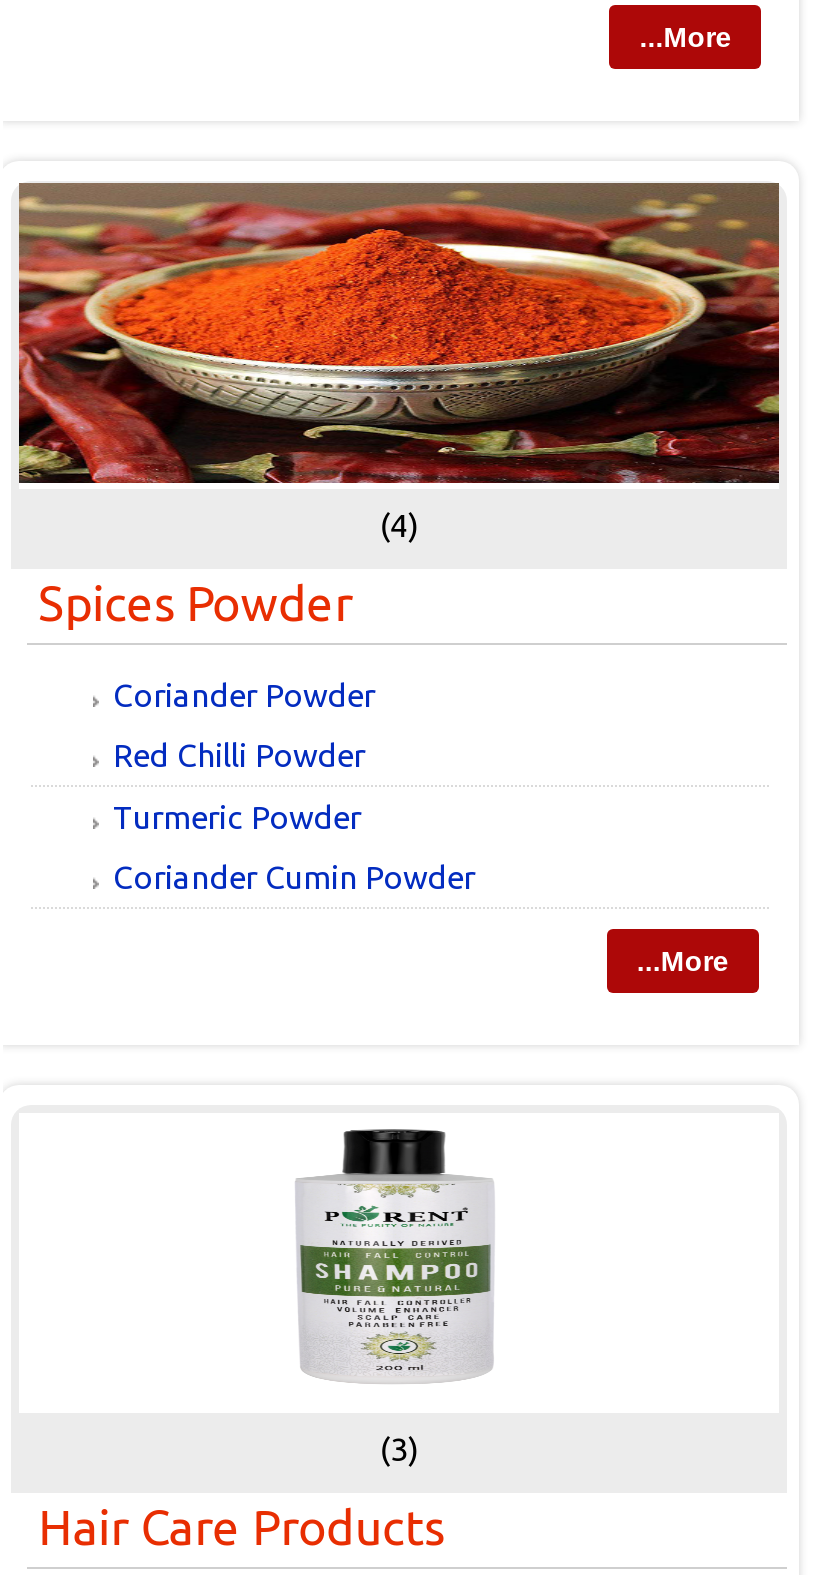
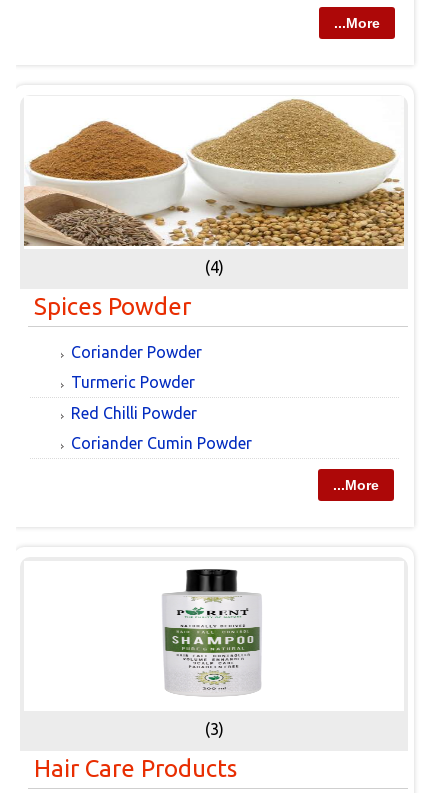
- [image]
+ [image]

moved down: Red Chilli Powder

moved up: Turmeric Powder
